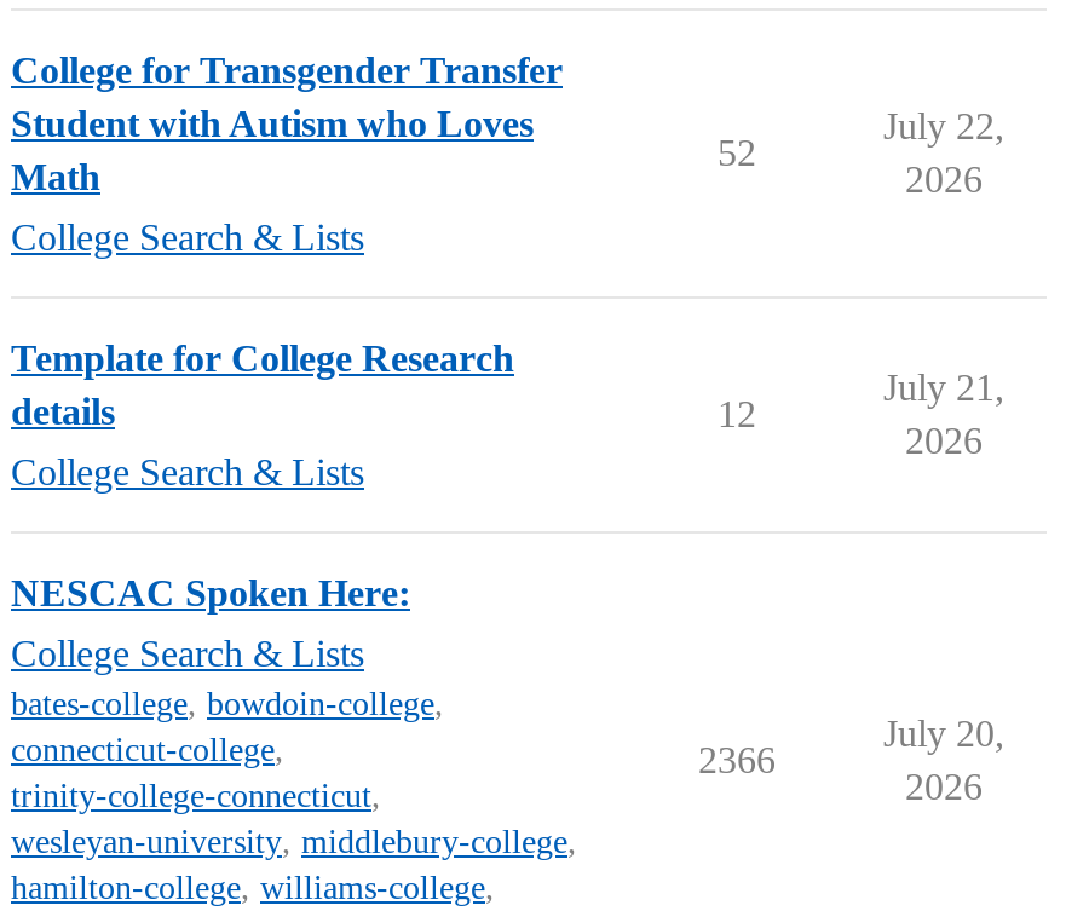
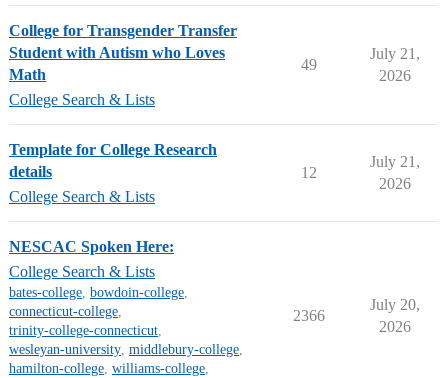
- July 22,
+ July 21,

- 52
+ 49
